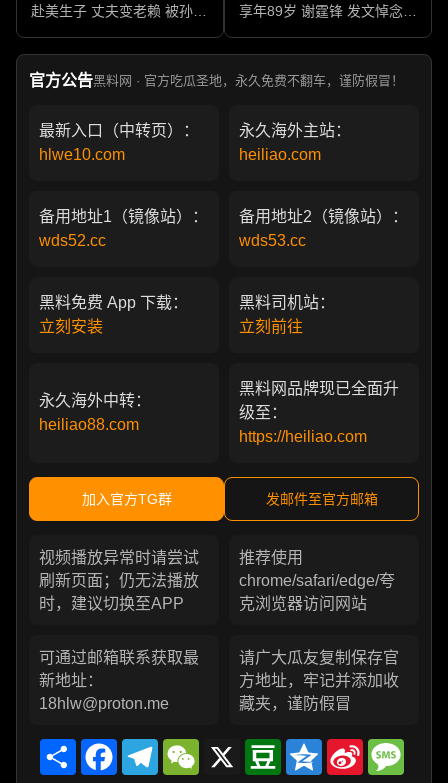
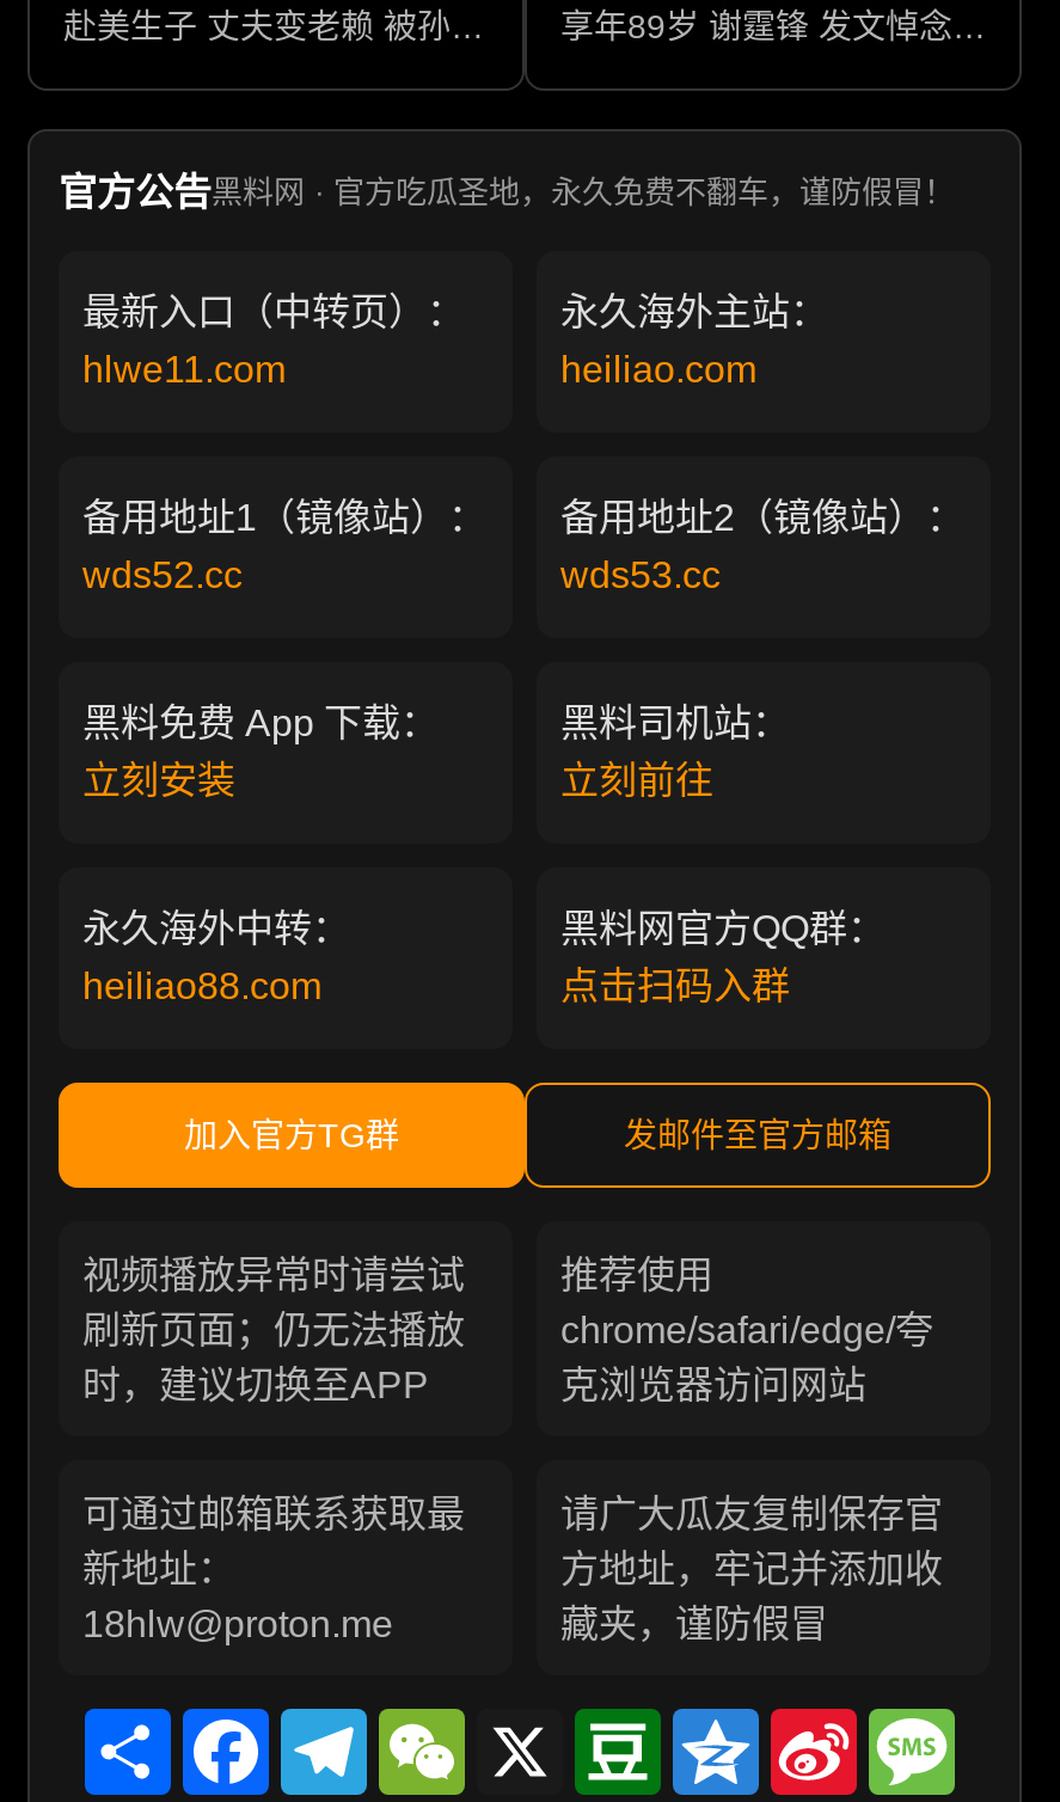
- hlwe10.com
+ hlwe11.com

- 黑料网品牌现已全面升
- 级至：
- https://heiliao.com
+ 黑料网官方QQ群：
+ 点击扫码入群
